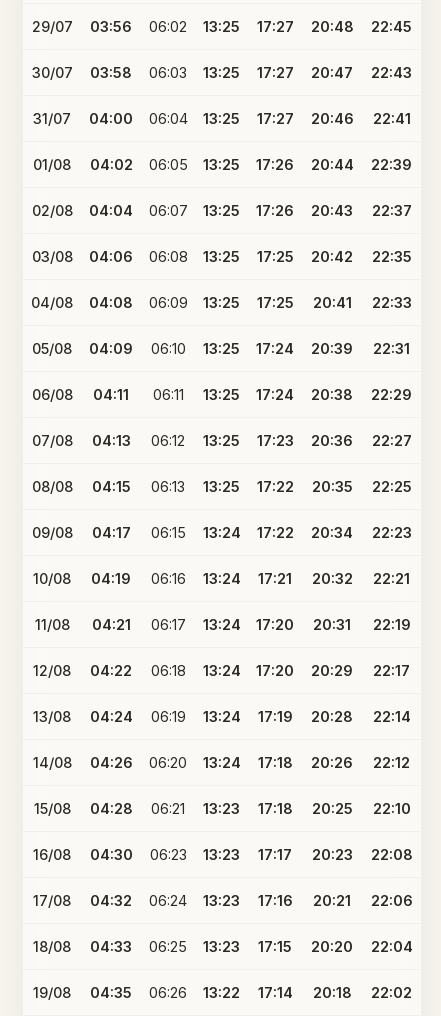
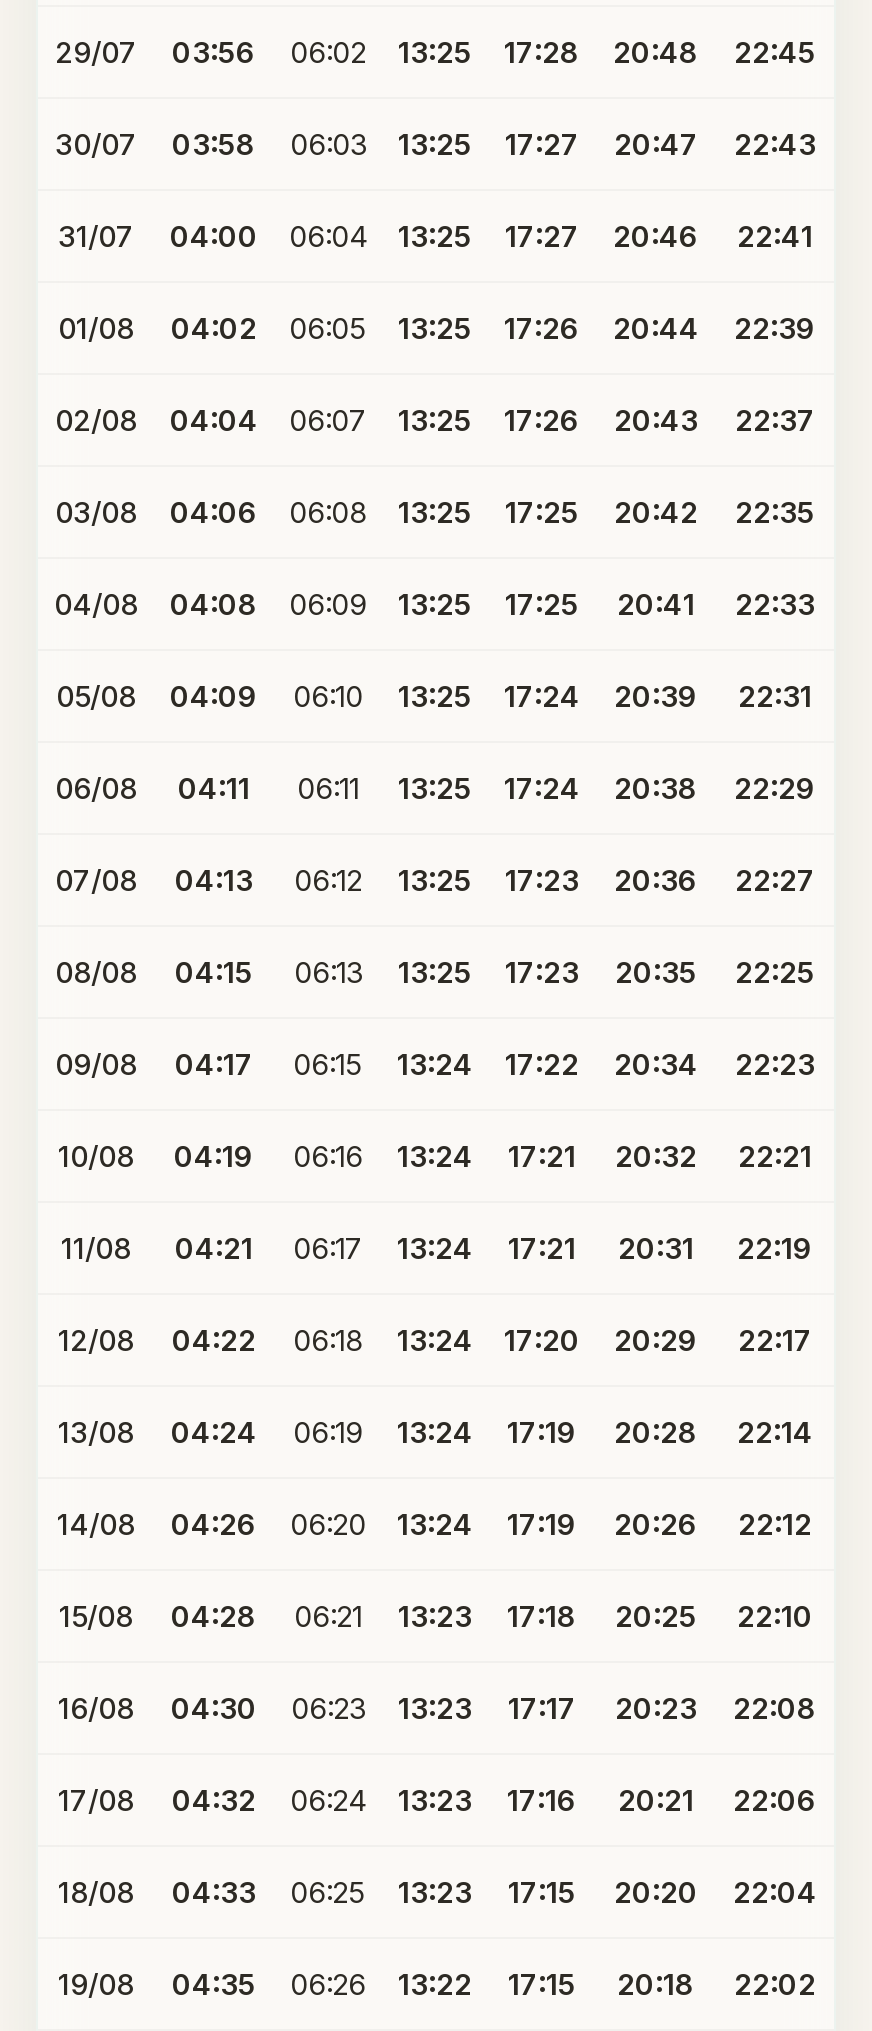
- 29/07 03:56 06:02 13:25 17:27 20:48 22:45
+ 29/07 03:56 06:02 13:25 17:28 20:48 22:45

- 08/08 04:15 06:13 13:25 17:22 20:35 22:25
+ 08/08 04:15 06:13 13:25 17:23 20:35 22:25

- 11/08 04:21 06:17 13:24 17:20 20:31 22:19
+ 11/08 04:21 06:17 13:24 17:21 20:31 22:19

- 14/08 04:26 06:20 13:24 17:18 20:26 22:12
+ 14/08 04:26 06:20 13:24 17:19 20:26 22:12

- 19/08 04:35 06:26 13:22 17:14 20:18 22:02
+ 19/08 04:35 06:26 13:22 17:15 20:18 22:02
